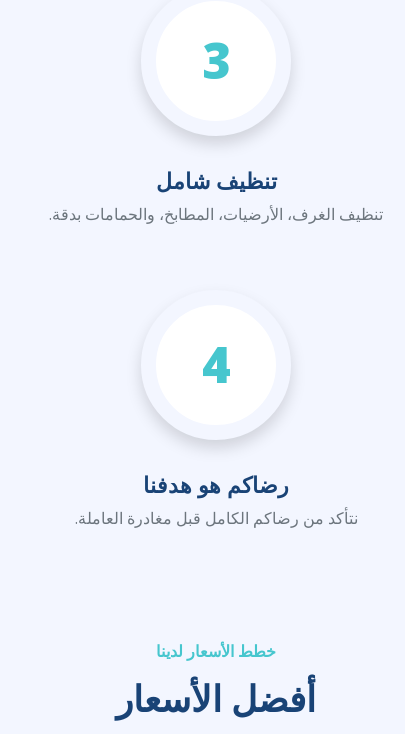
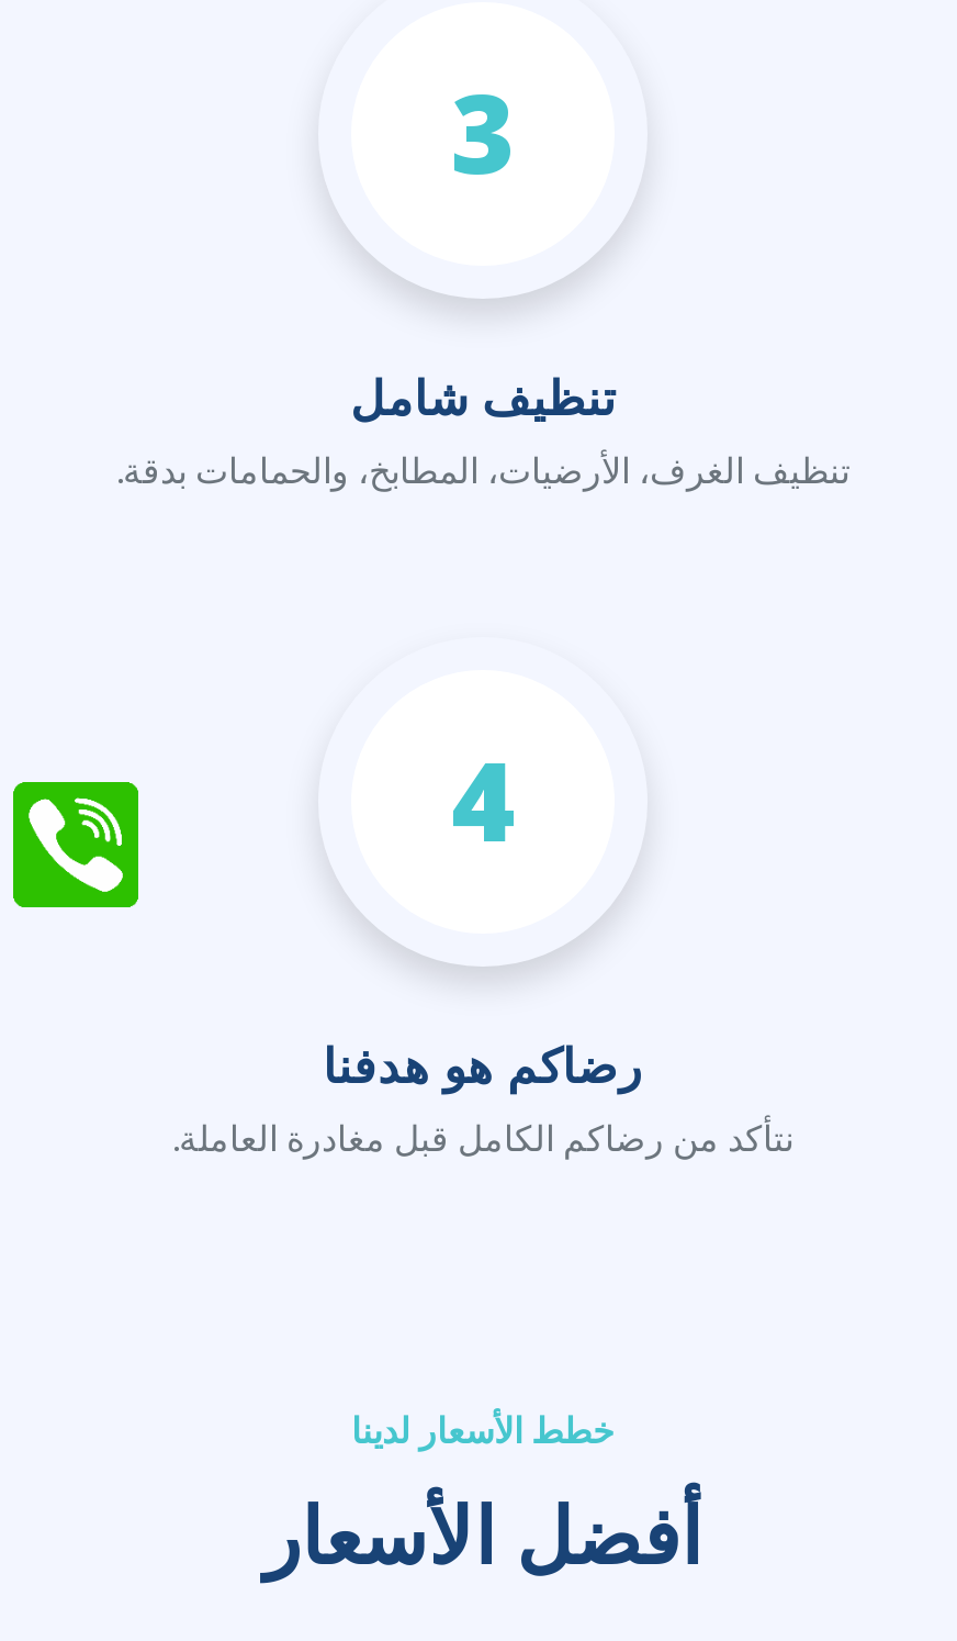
+ [image]
